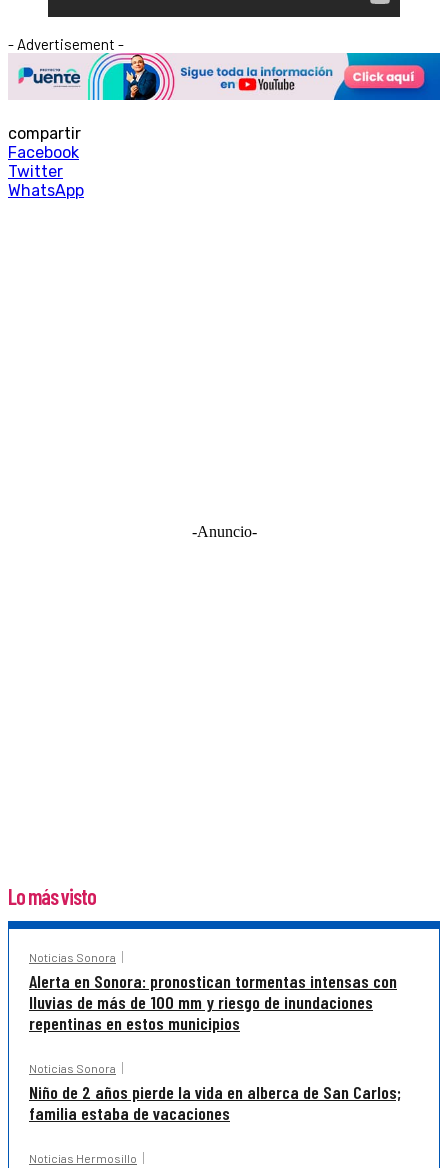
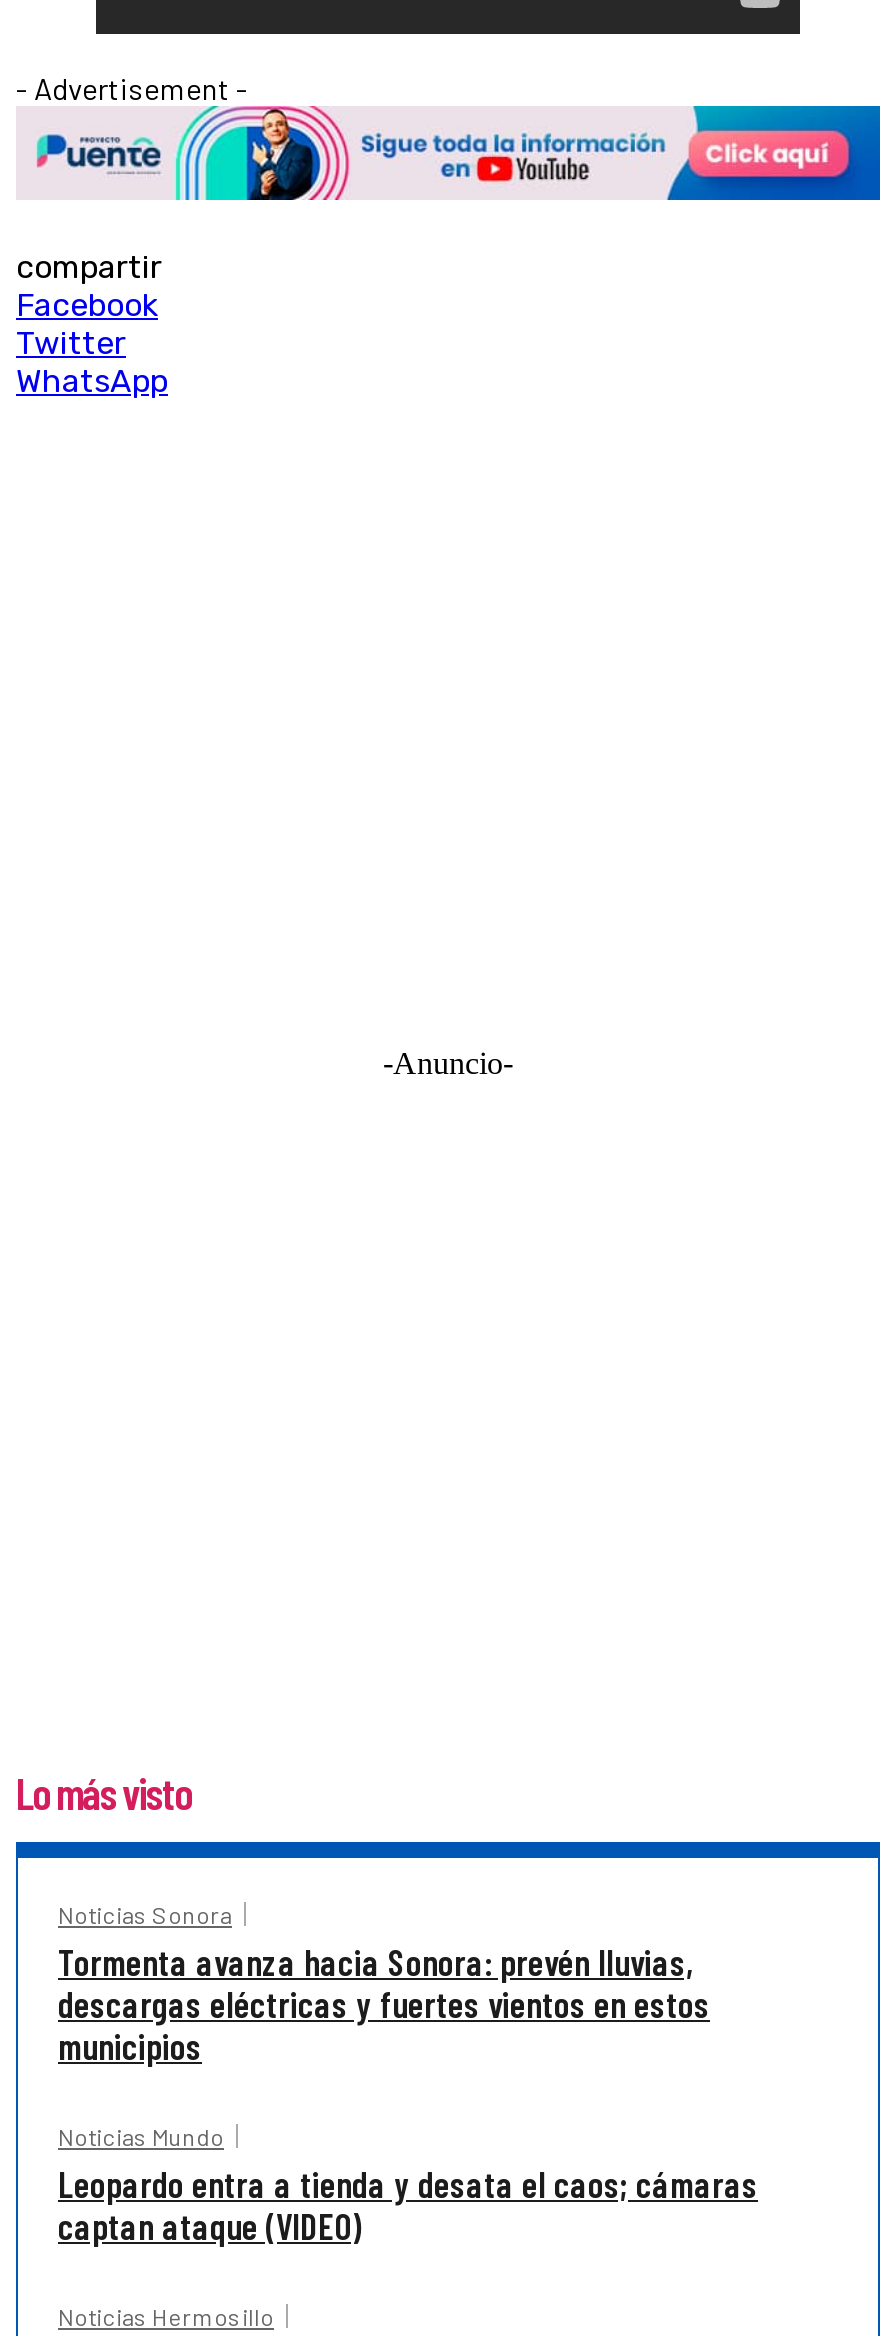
- Alerta en Sonora: pronostican tormentas intensas con
- lluvias de más de 100 mm y riesgo de inundaciones
- repentinas en estos municipios
+ Tormenta avanza hacia Sonora: prevén lluvias,
+ descargas eléctricas y fuertes vientos en estos
+ municipios

- Noticias Sonora
- Niño de 2 años pierde la vida en alberca de San Carlos;
- familia estaba de vacaciones
+ Noticias Mundo
+ Leopardo entra a tienda y desata el caos; cámaras
+ captan ataque (VIDEO)
